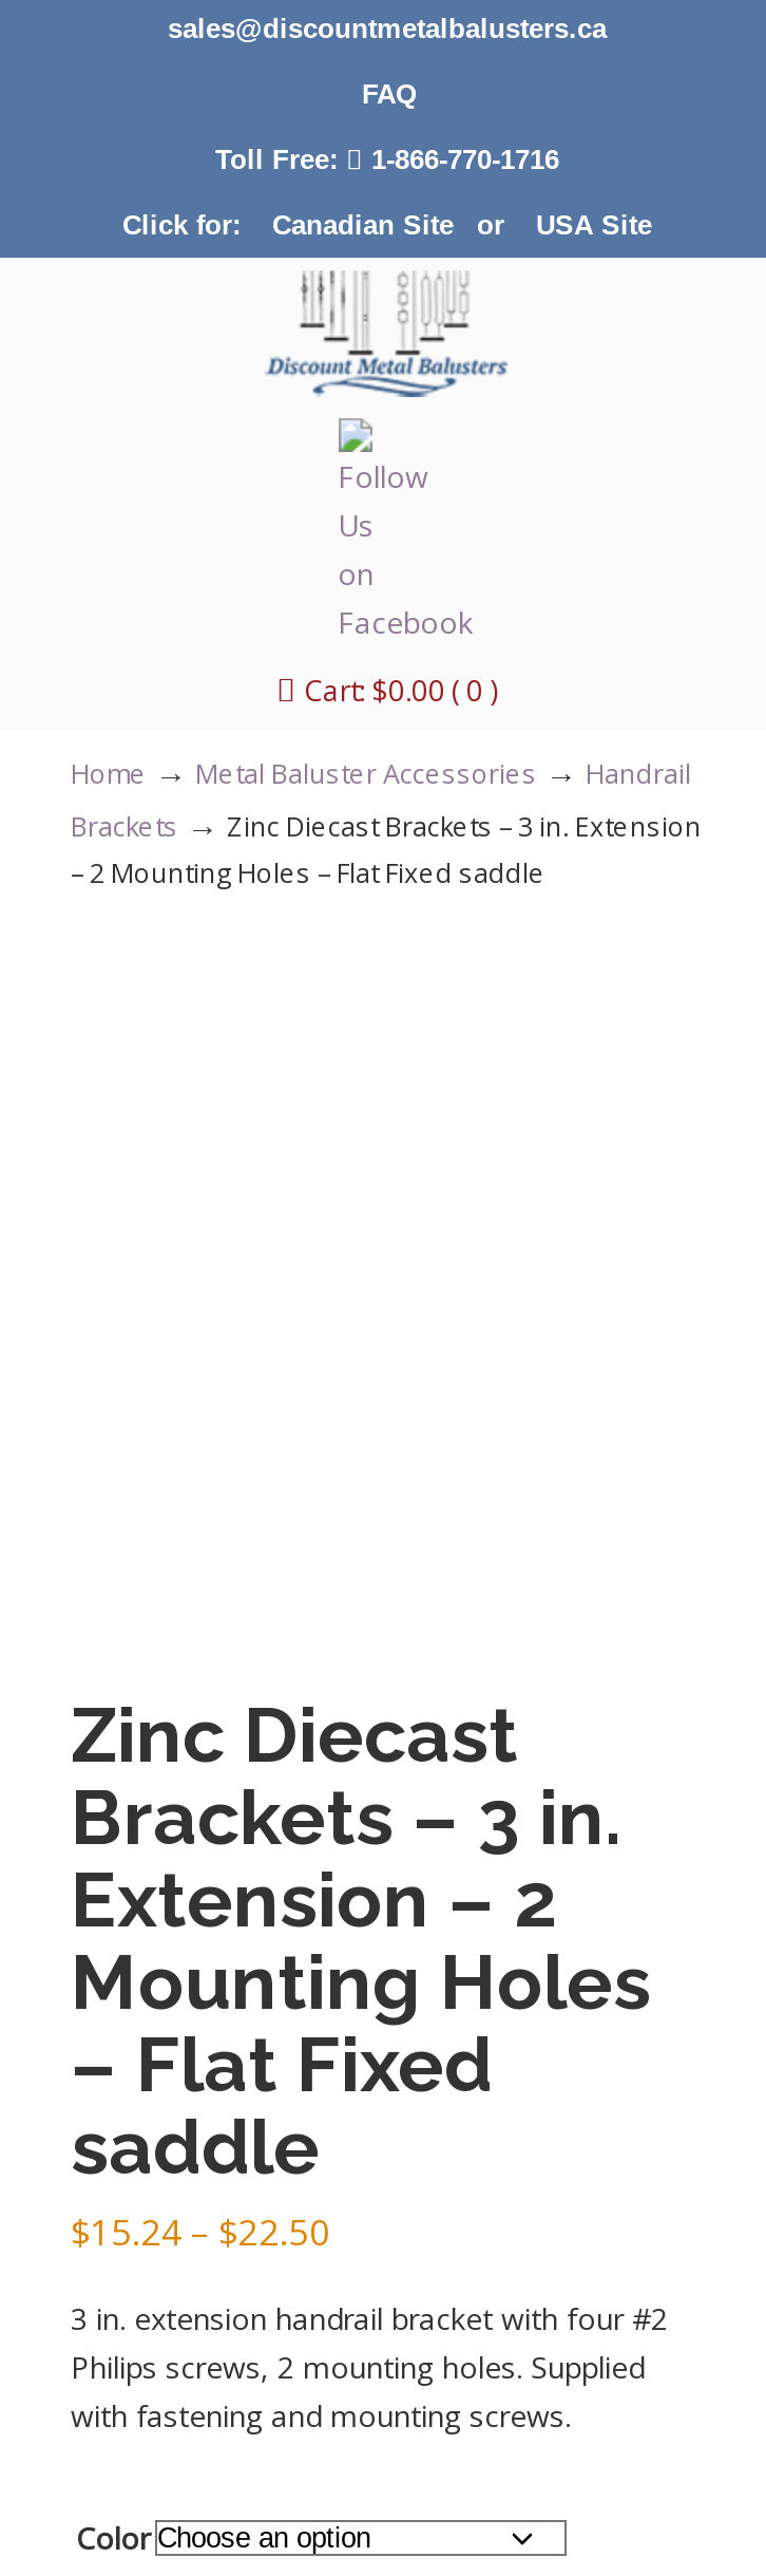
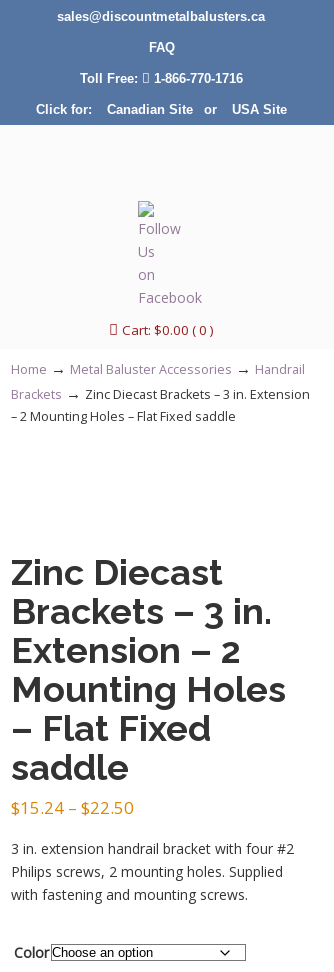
- [image]
